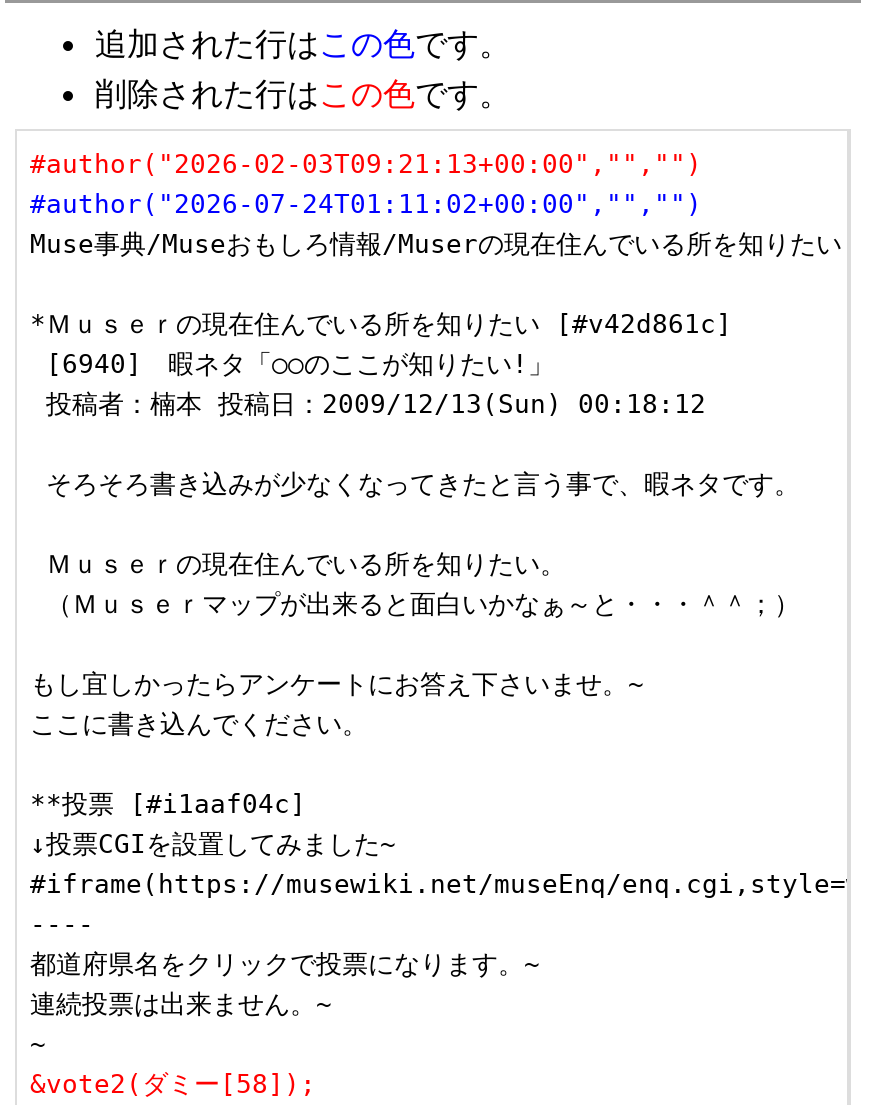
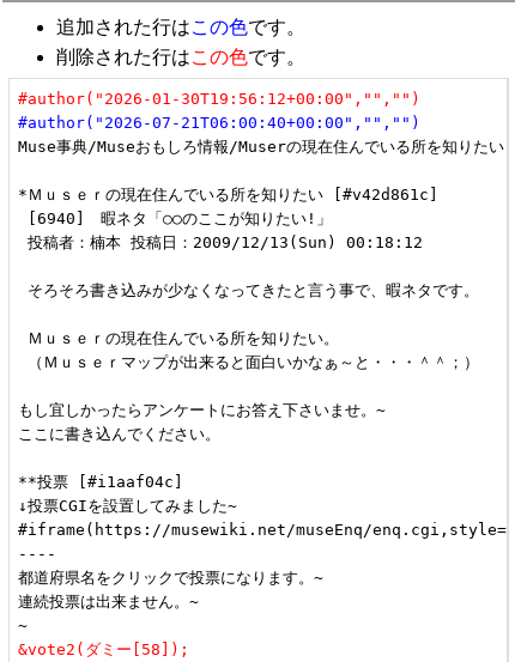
- #author("2026-02-03T09:21:13+00:00","","")
- #author("2026-07-24T01:11:02+00:00","","")
+ #author("2026-01-30T19:56:12+00:00","","")
+ #author("2026-07-21T06:00:40+00:00","","")
